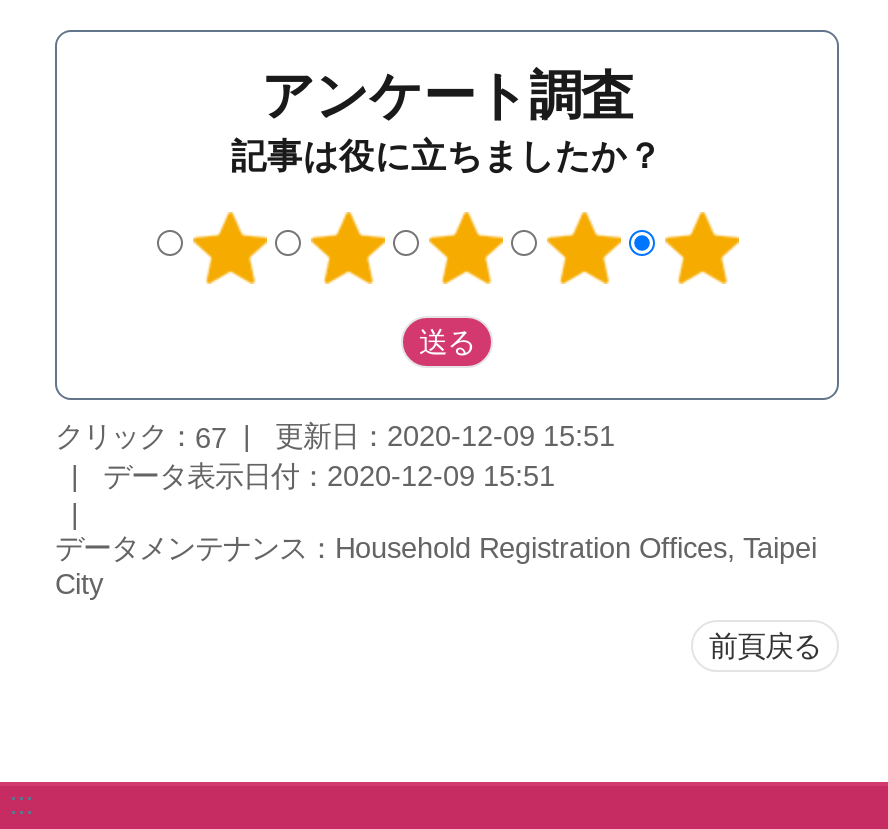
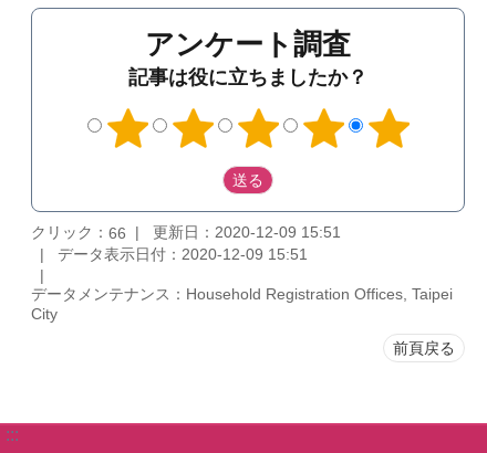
- クリック：67 更新日：2020-12-09 15:51
+ クリック：66 更新日：2020-12-09 15:51
